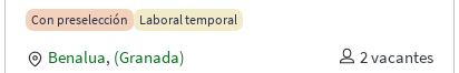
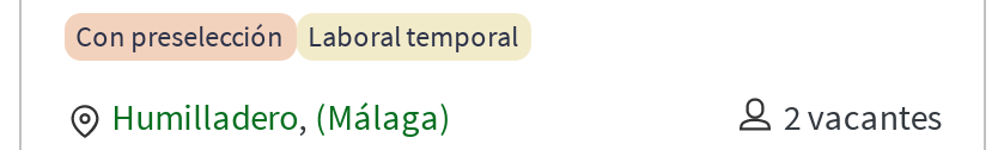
- Benalua, (Granada)
+ Humilladero, (Málaga)
